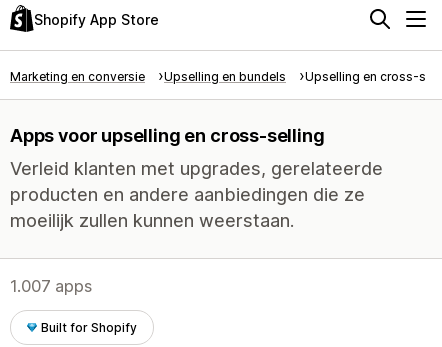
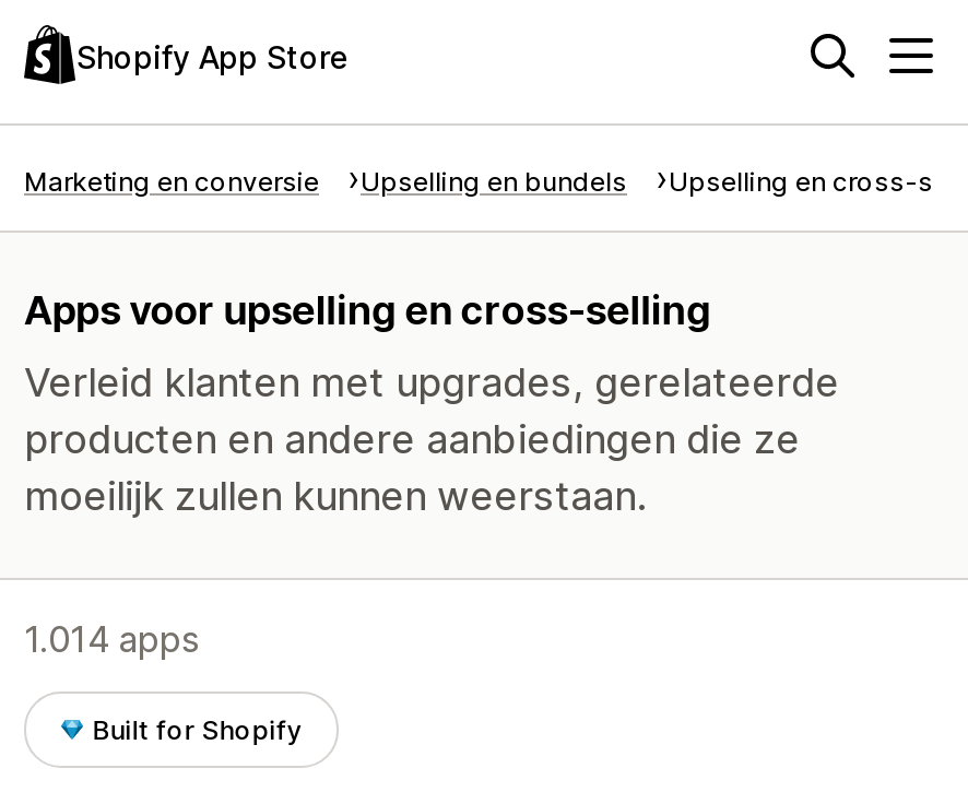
- 1.007 apps
+ 1.014 apps
